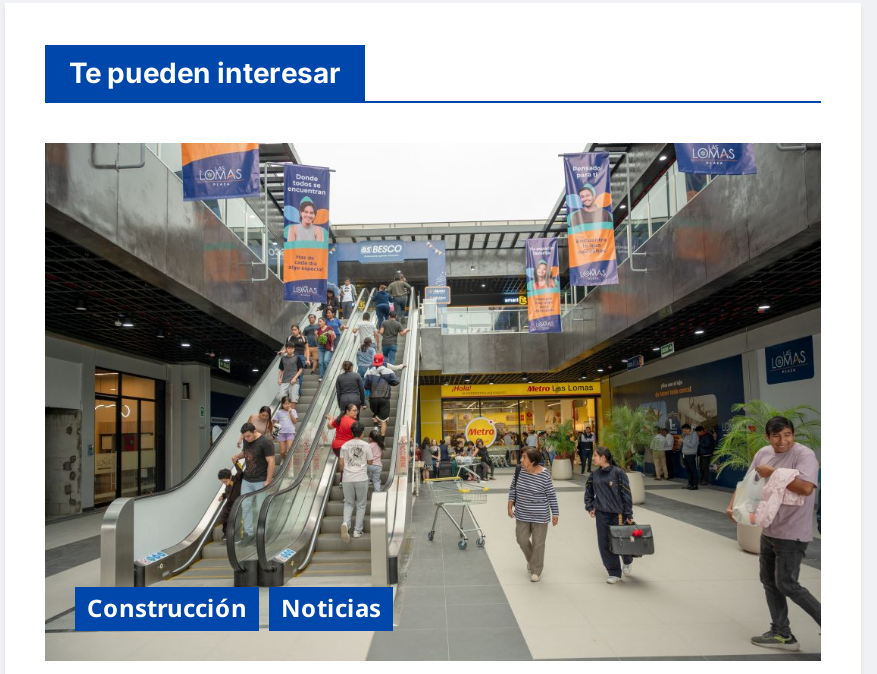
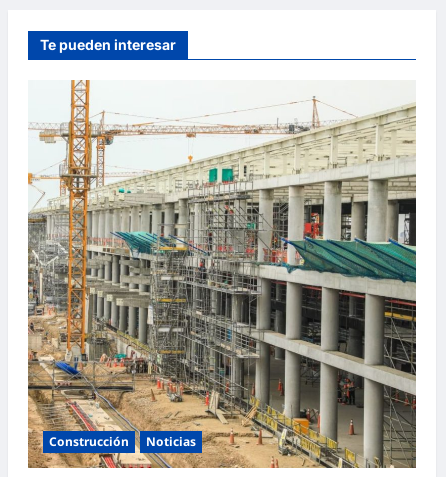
- [image]
+ [image]
